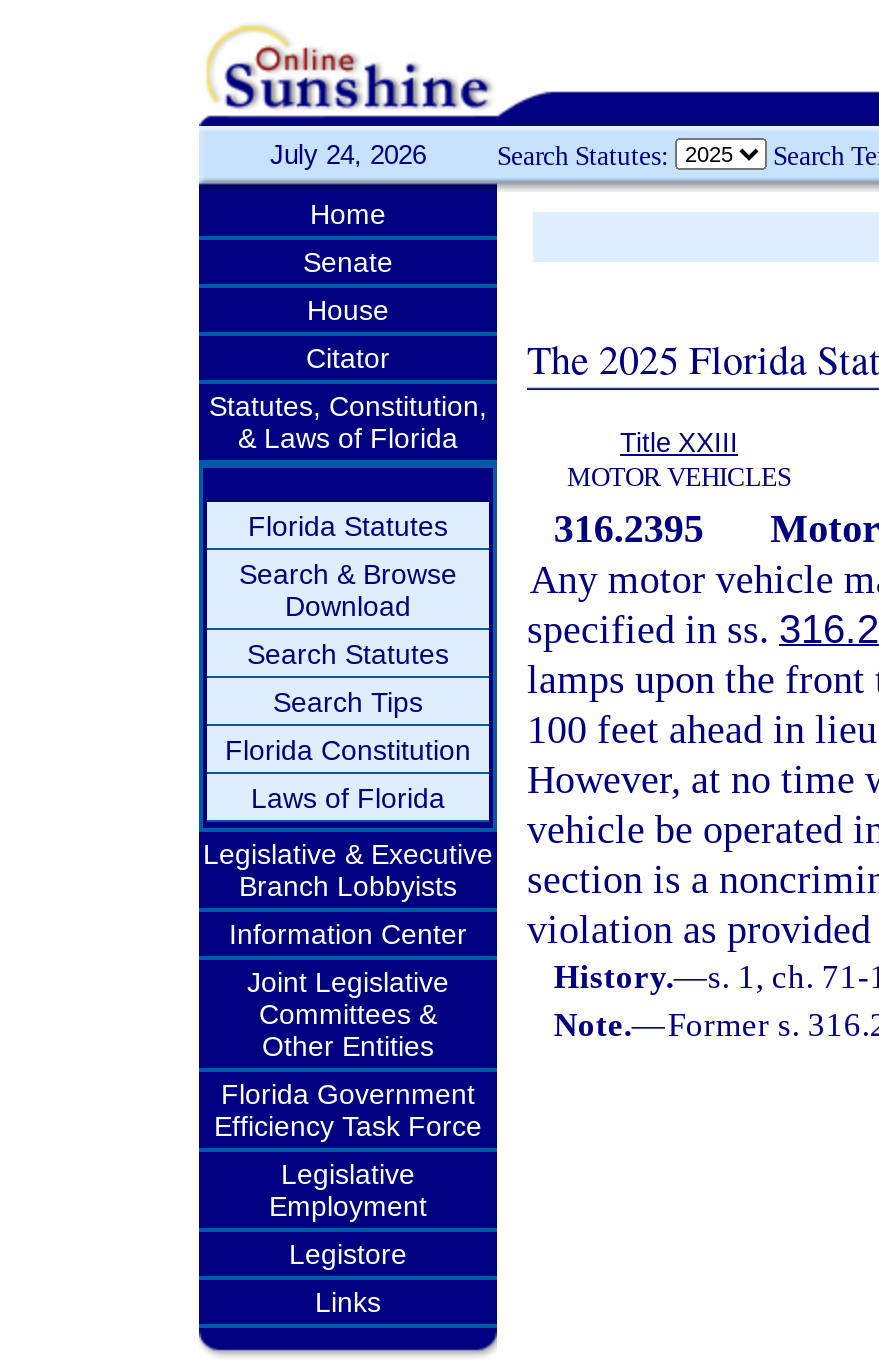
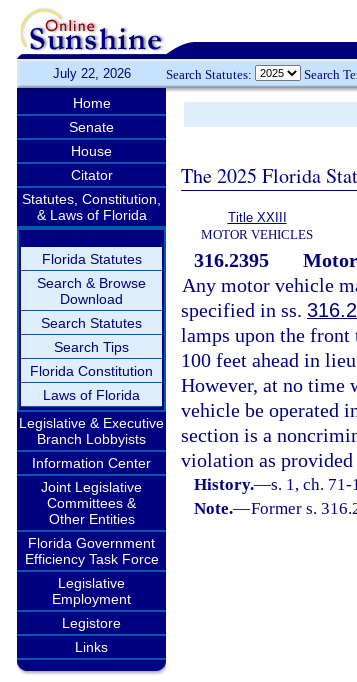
- July 24, 2026
+ July 22, 2026
